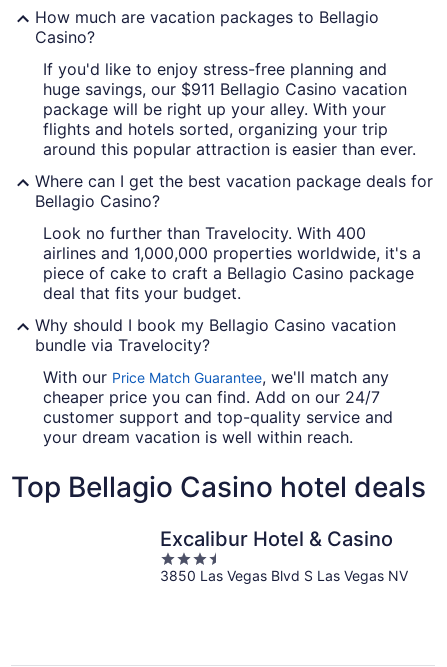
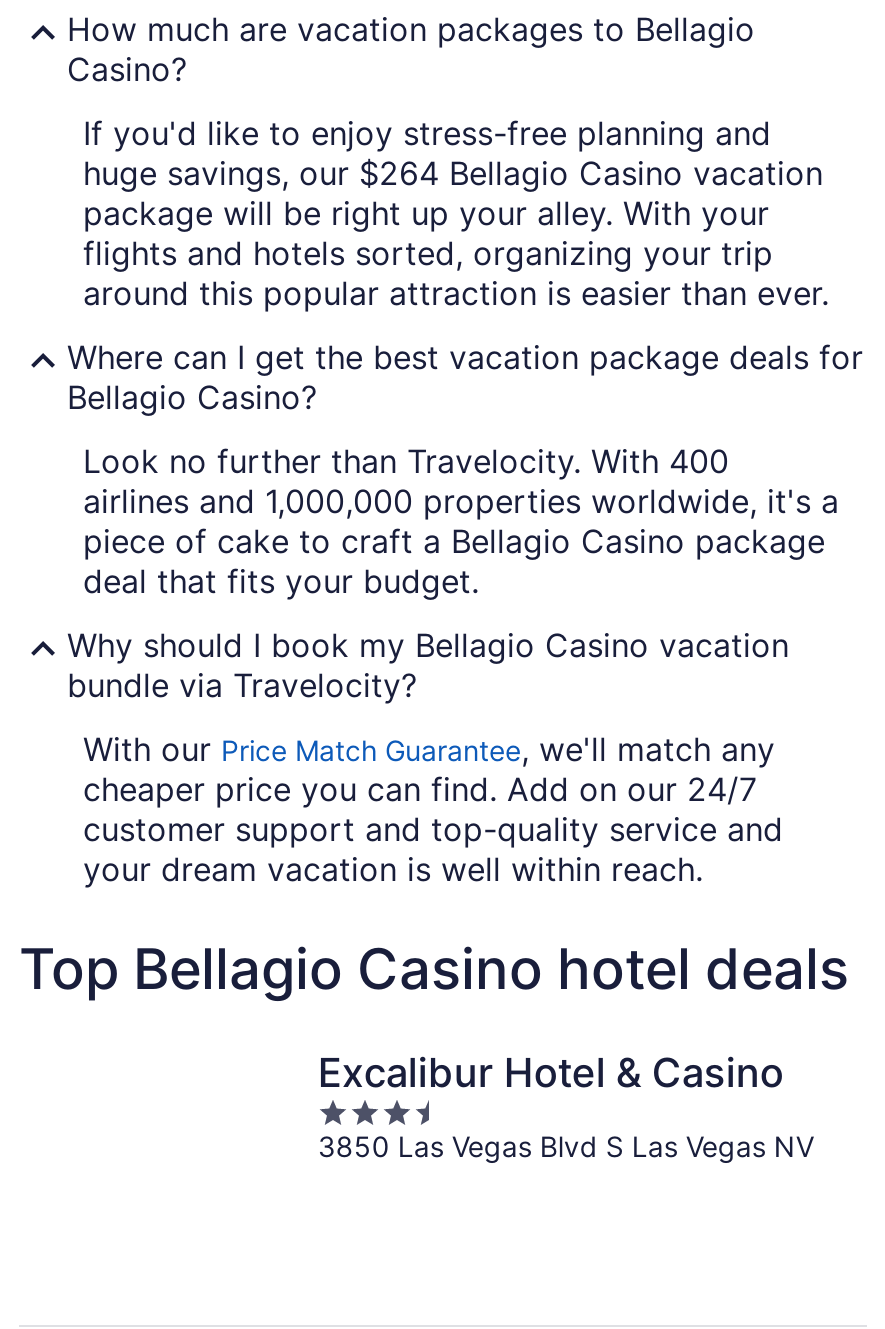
- huge savings, our $911 Bellagio Casino vacation
+ huge savings, our $264 Bellagio Casino vacation
